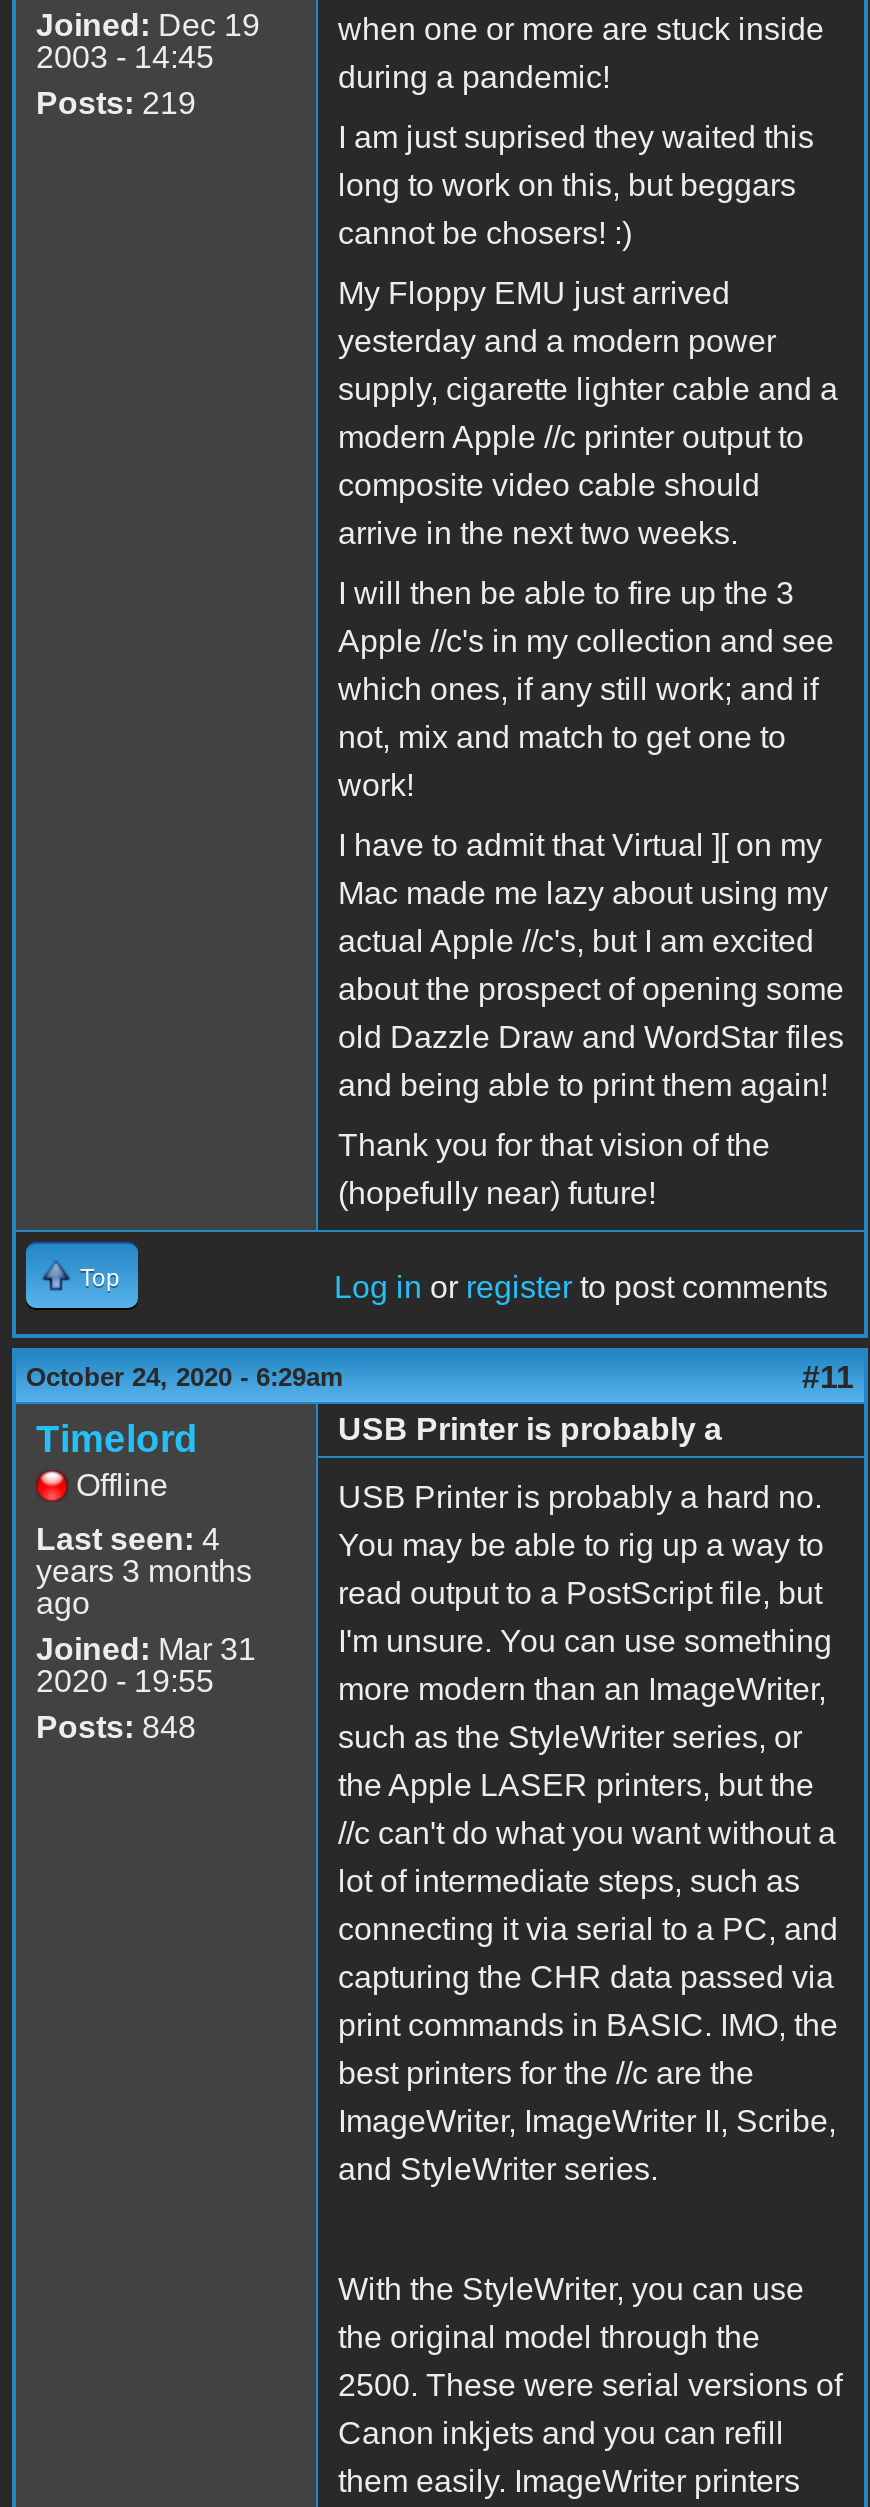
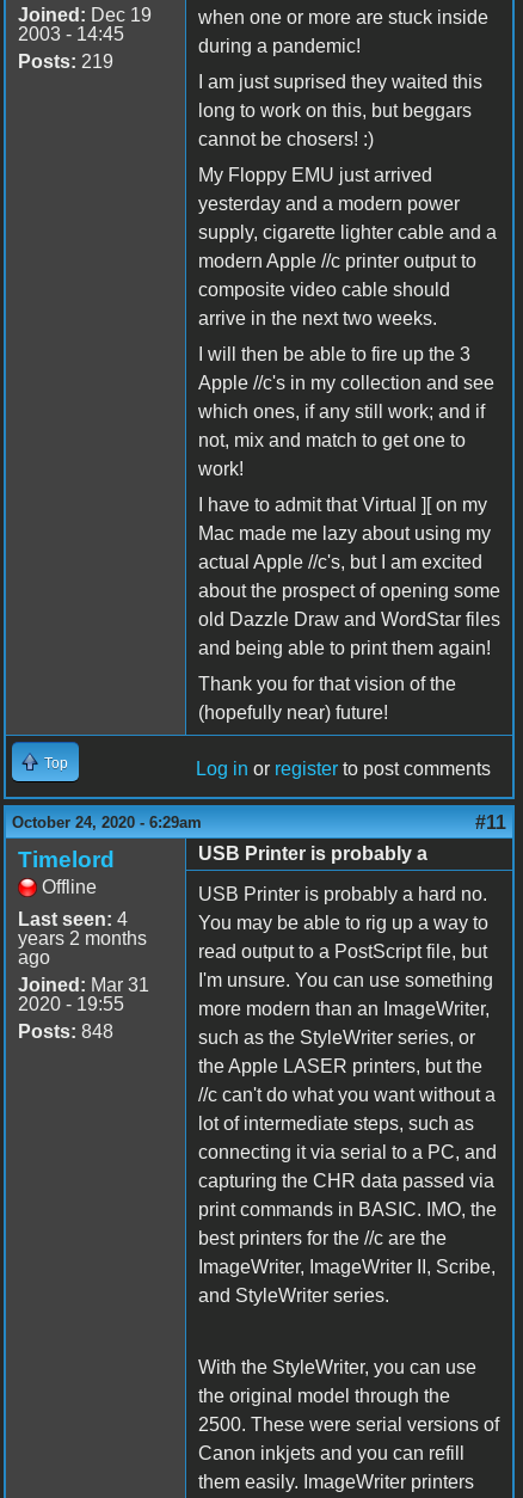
- years 3 months
+ years 2 months
